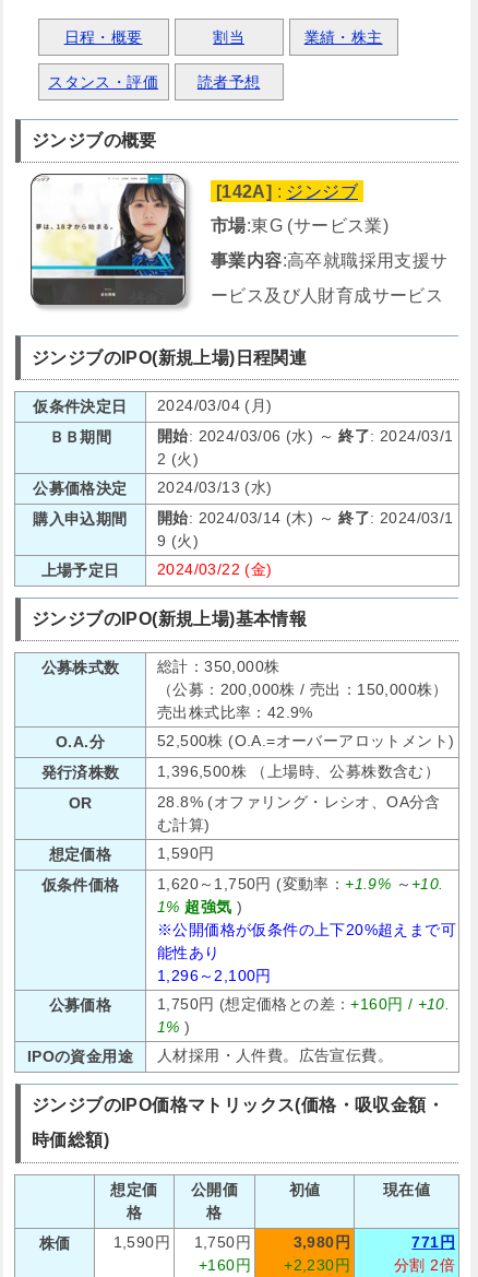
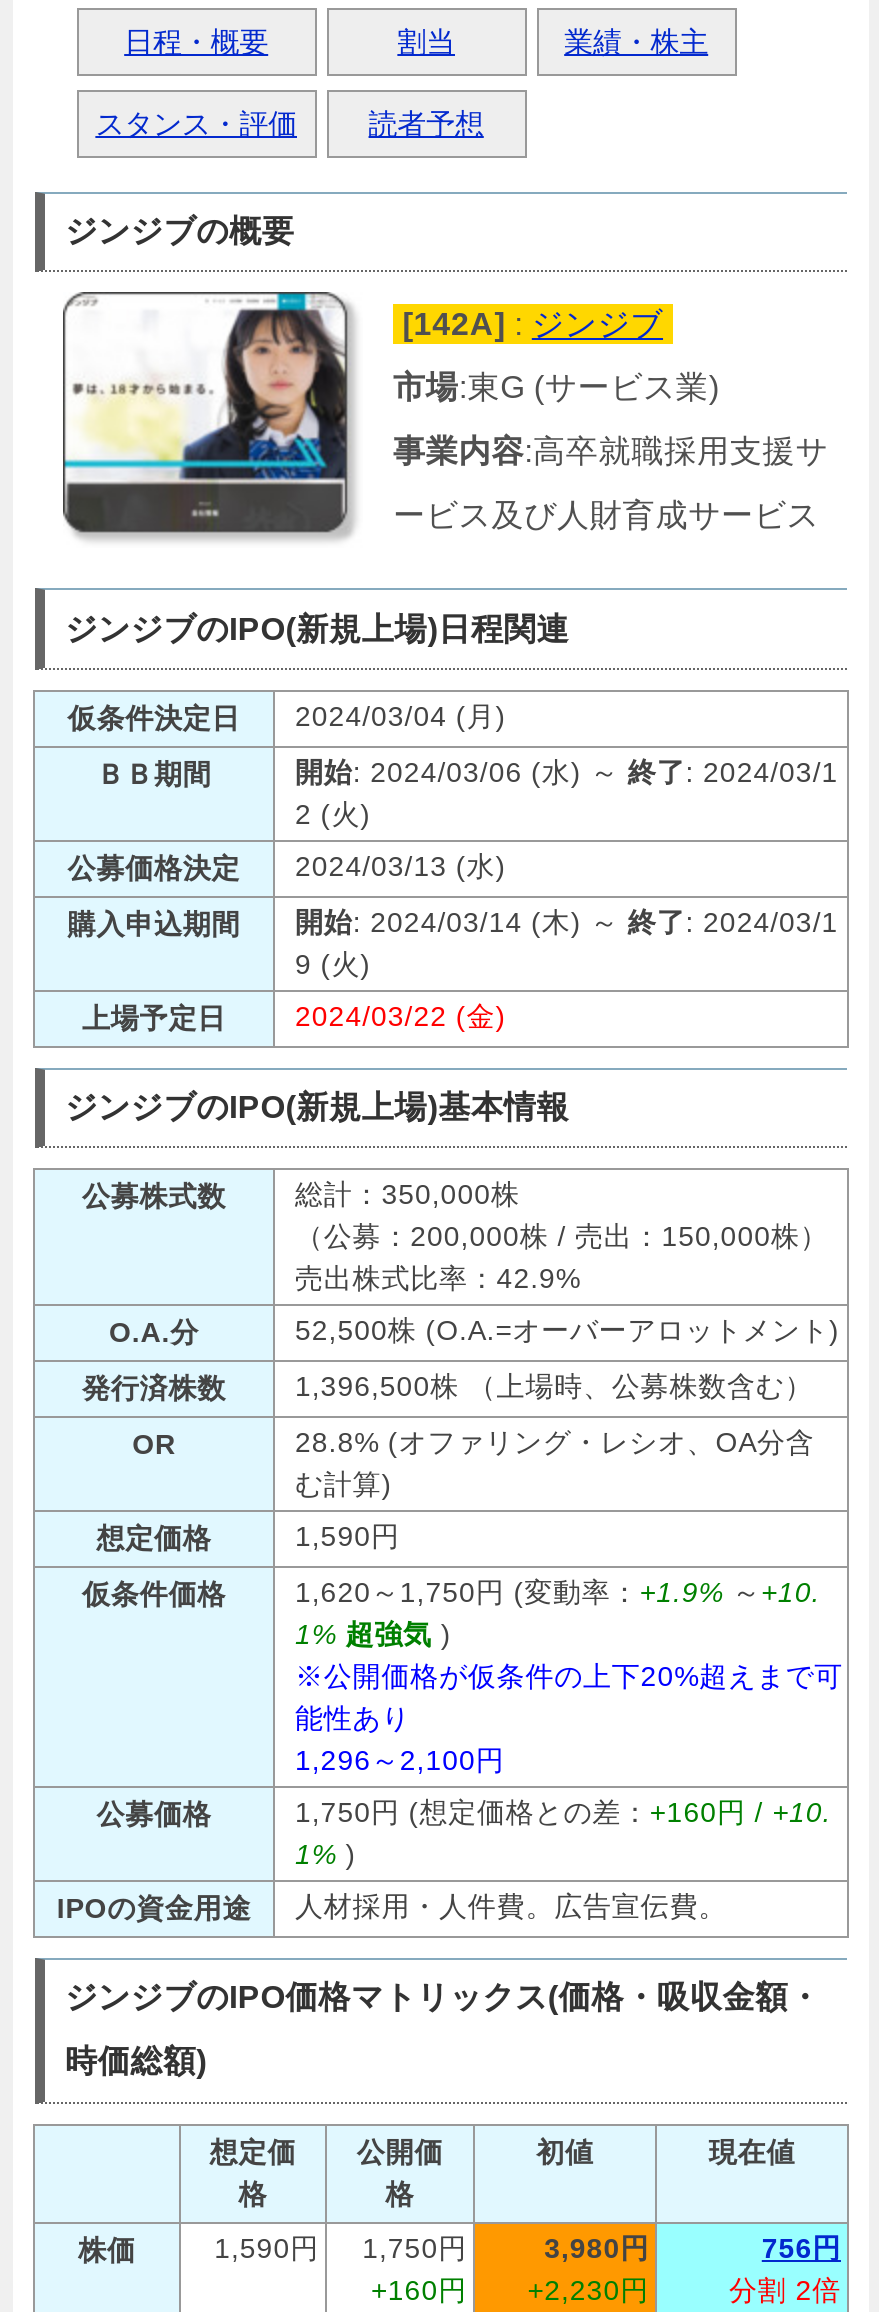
- 771円
+ 756円
